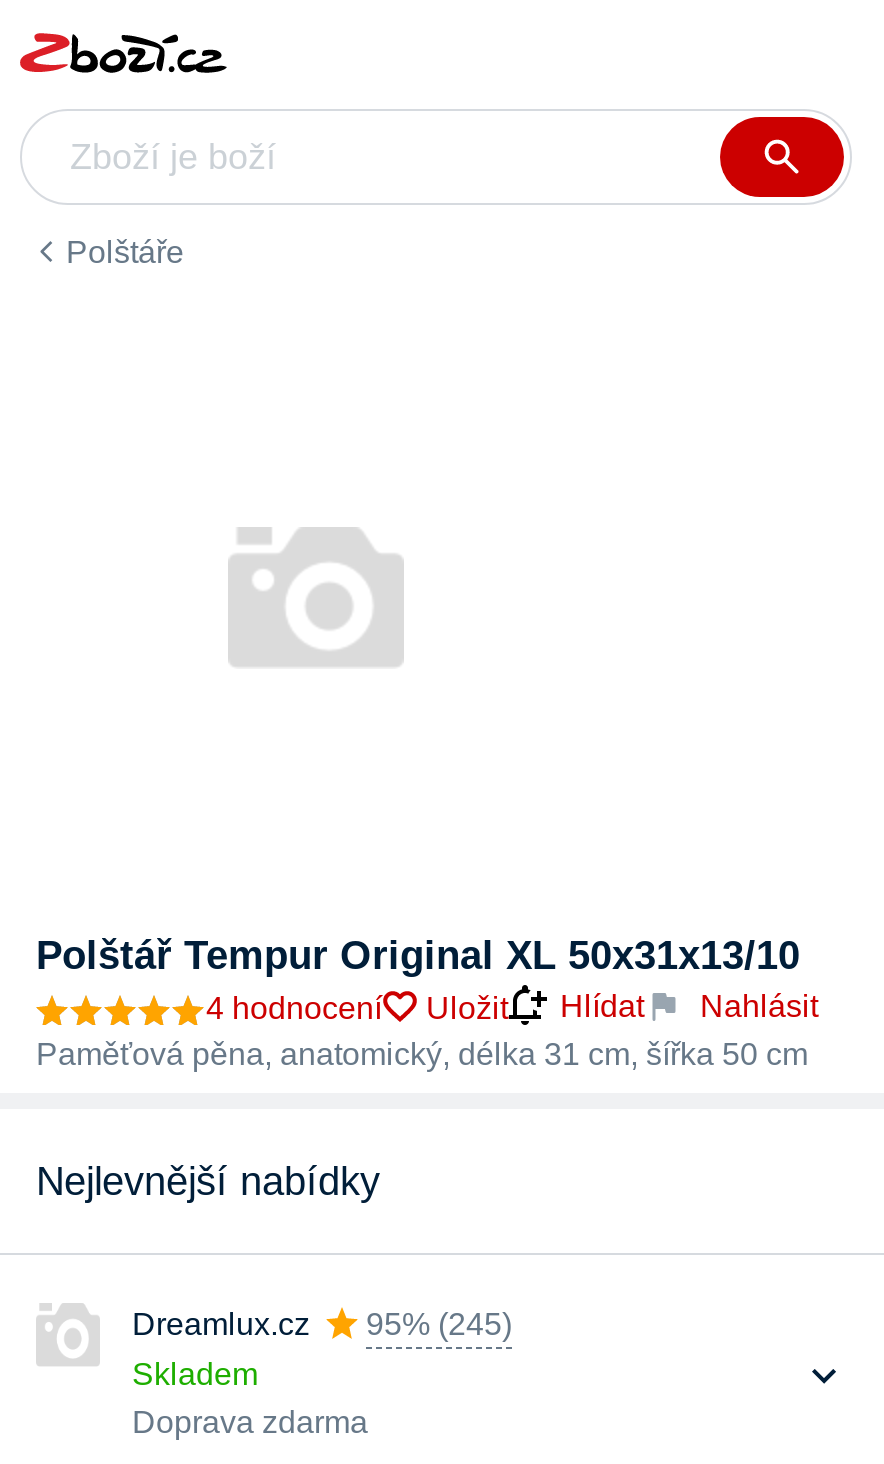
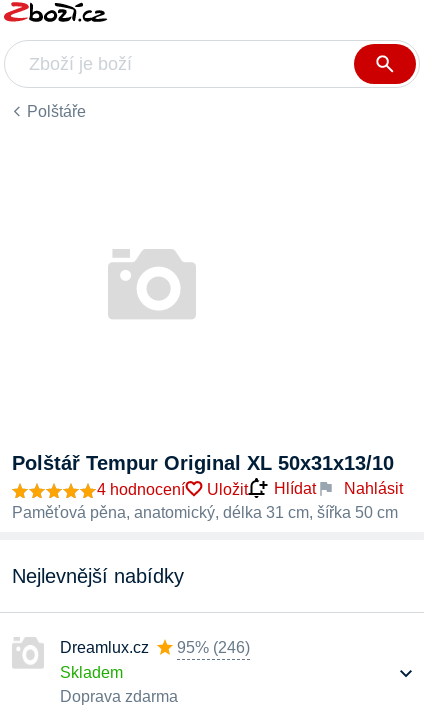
- Dreamlux.cz 95% (245)
+ Dreamlux.cz 95% (246)
